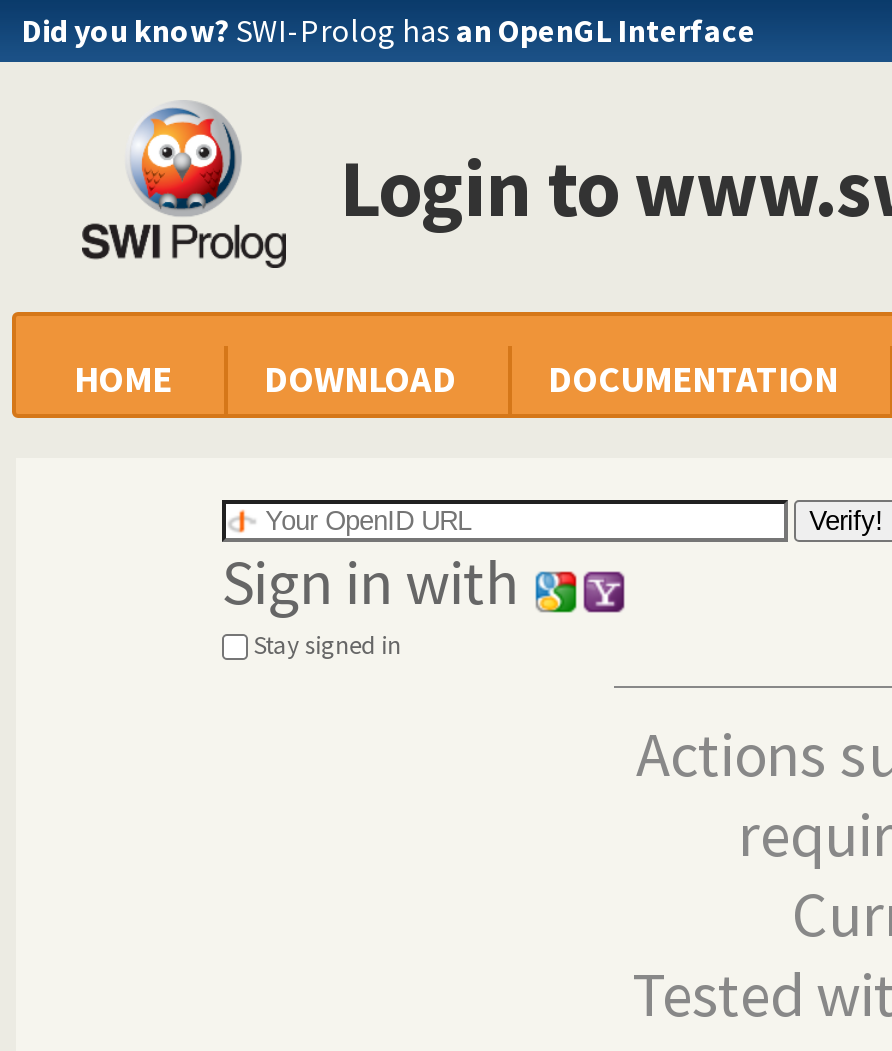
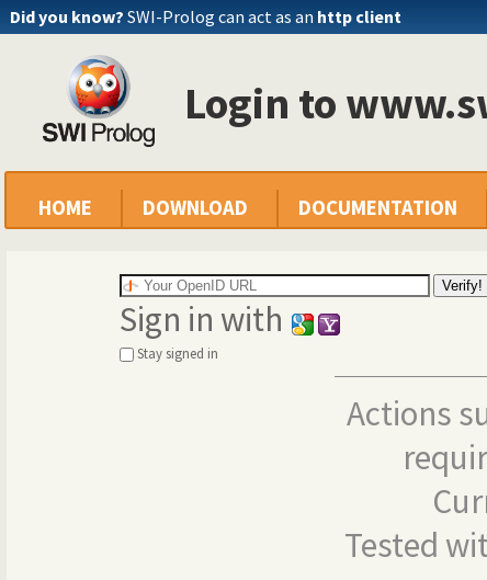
- Did you know? SWI-Prolog has an OpenGL Interface
+ Did you know? SWI-Prolog can act as an http client
